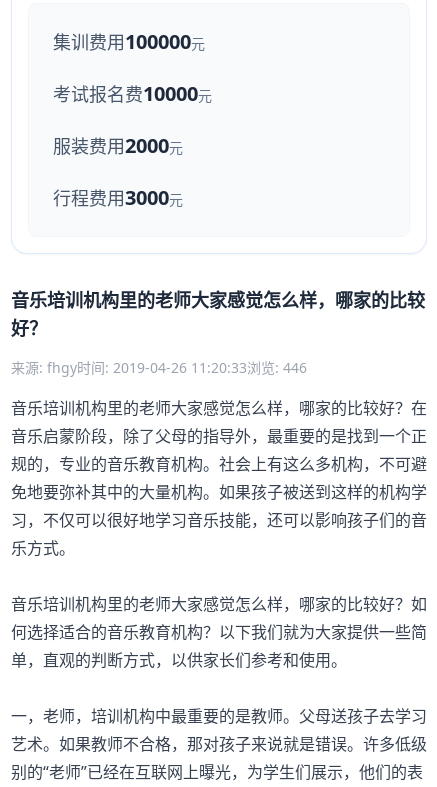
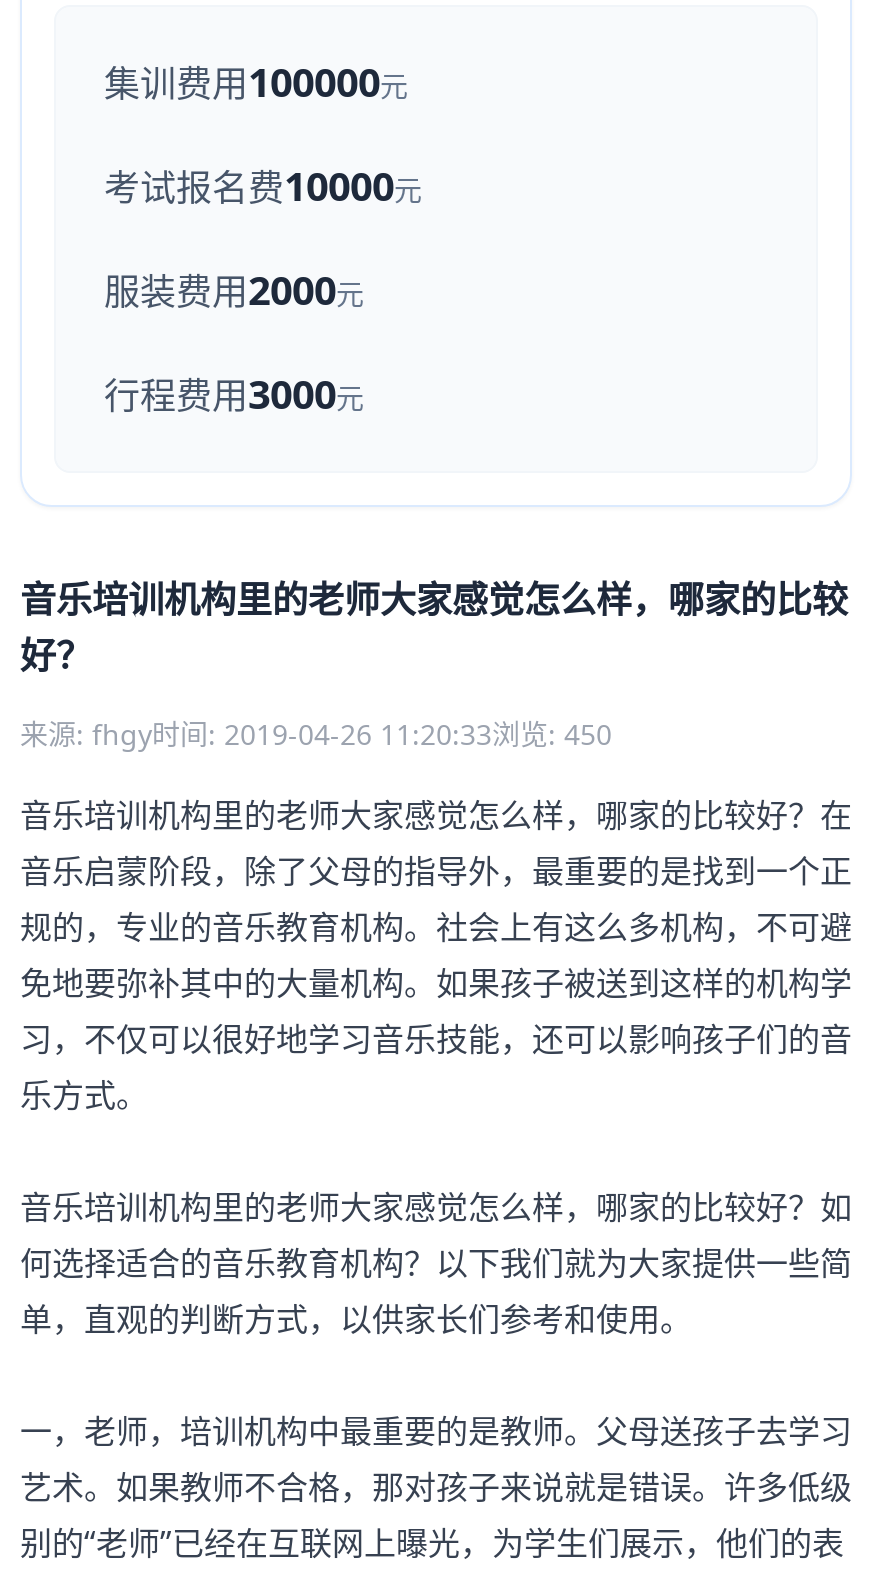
- 来源: fhgy时间: 2019-04-26 11:20:33浏览: 446
+ 来源: fhgy时间: 2019-04-26 11:20:33浏览: 450
